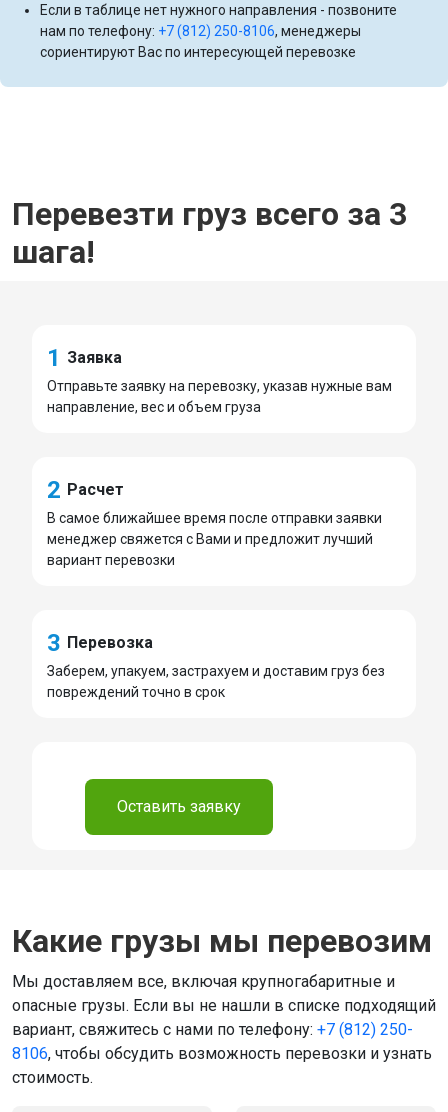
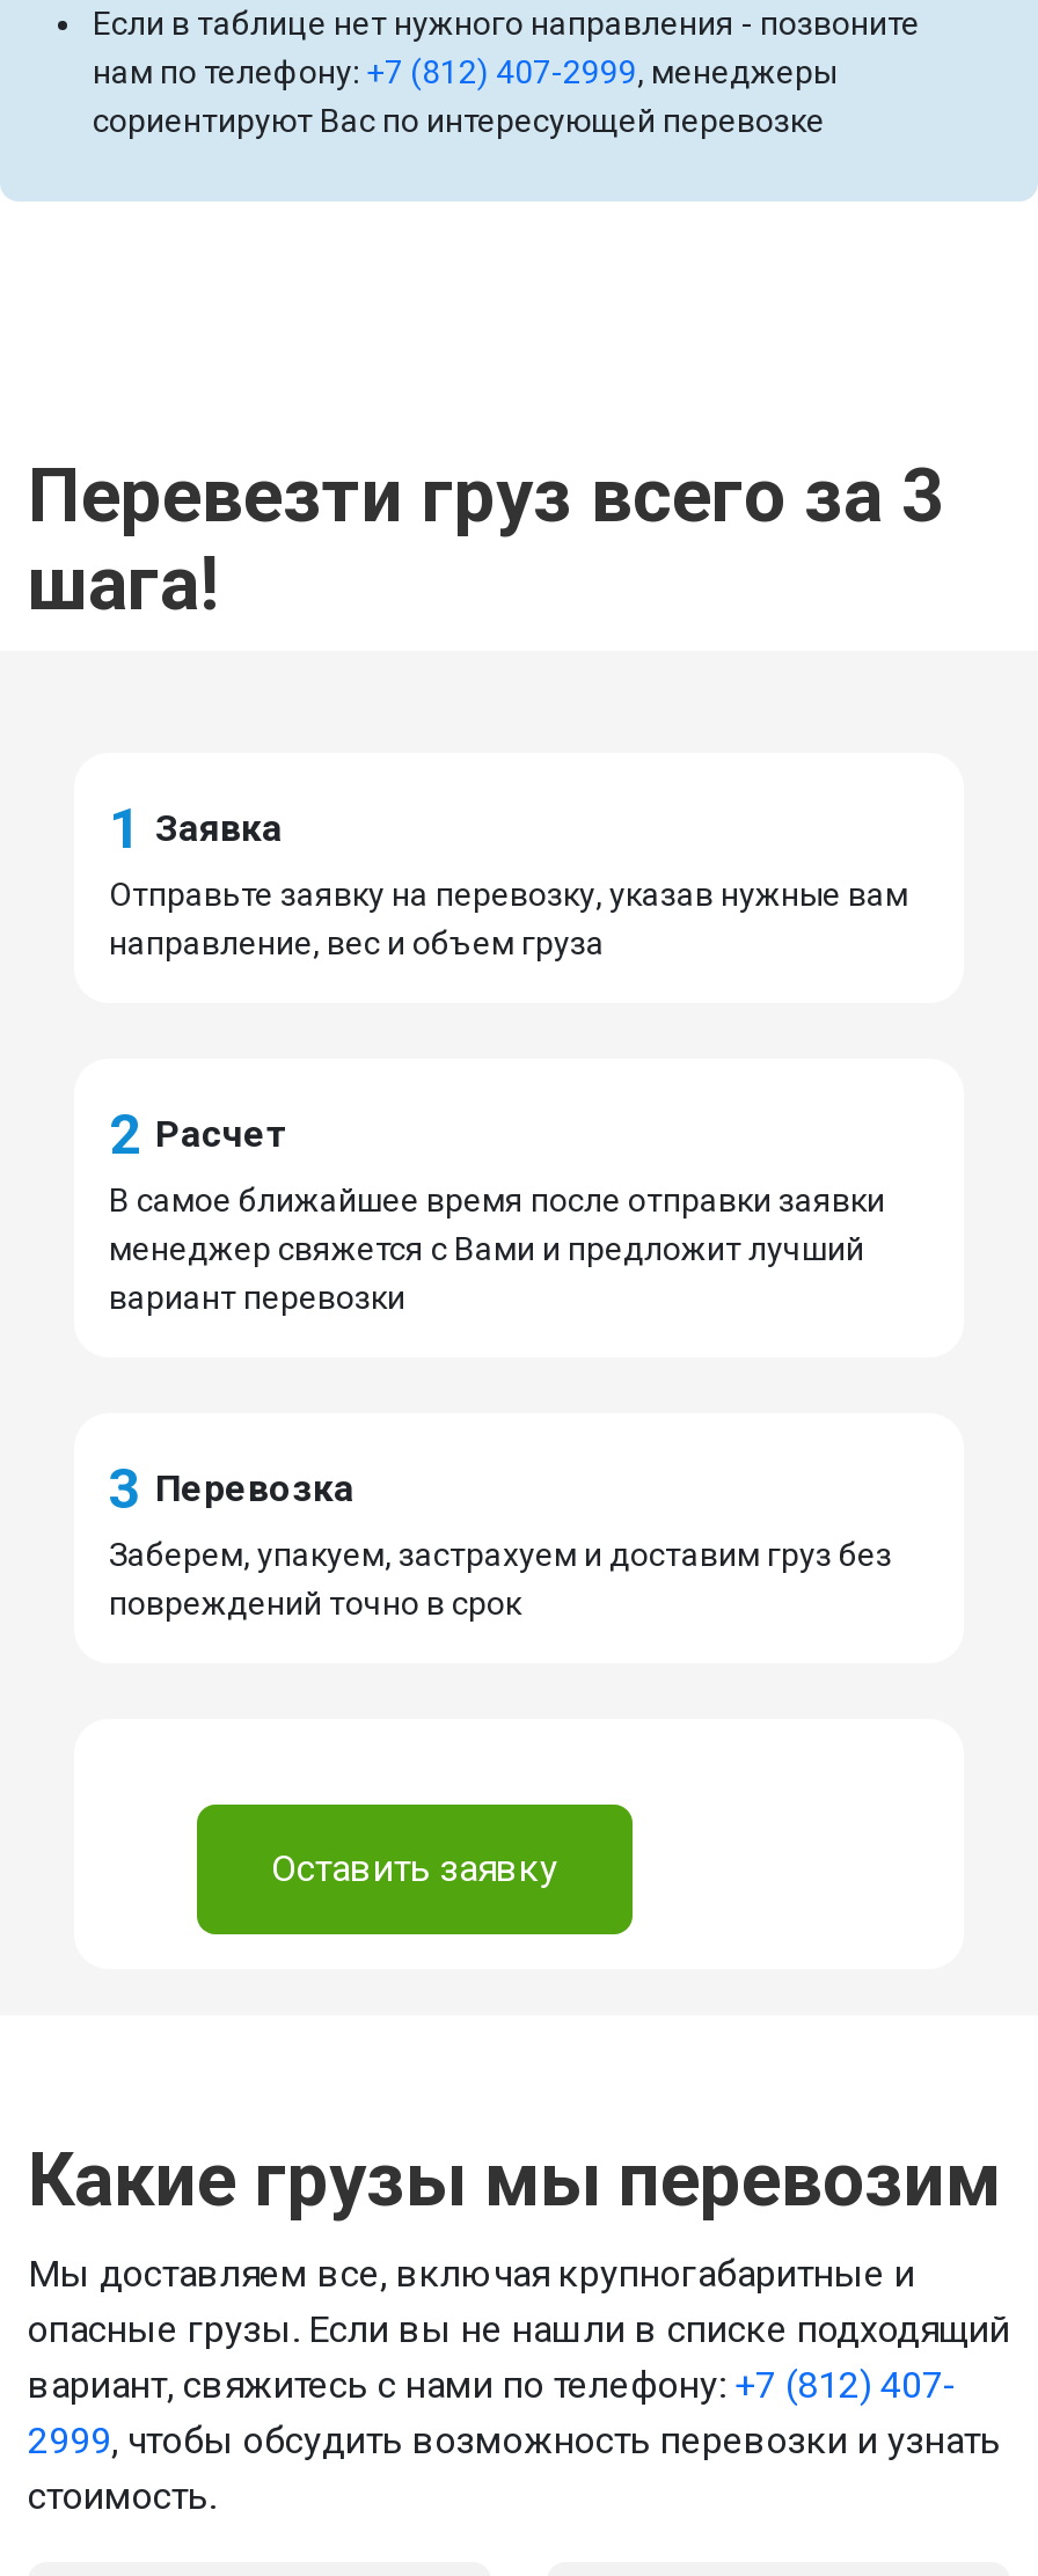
- нам по телефону: +7 (812) 250-8106, менеджеры
+ нам по телефону: +7 (812) 407-2999, менеджеры

- вариант, свяжитесь с нами по телефону: +7 (812) 250-
+ вариант, свяжитесь с нами по телефону: +7 (812) 407-

- 8106, чтобы обсудить возможность перевозки и узнать
+ 2999, чтобы обсудить возможность перевозки и узнать
